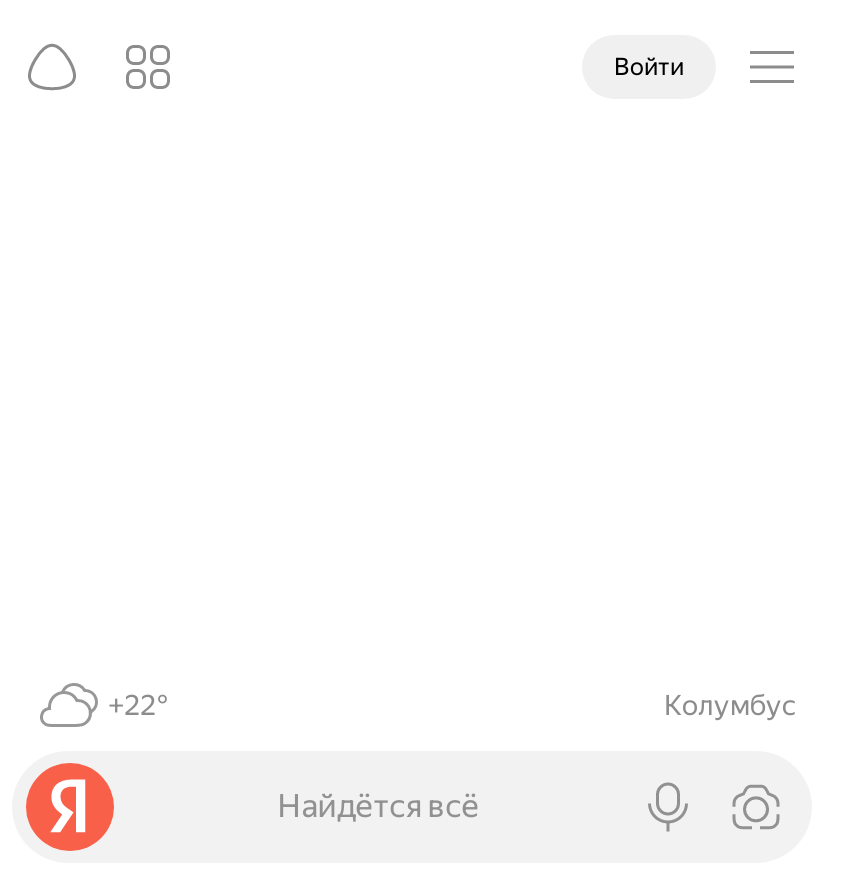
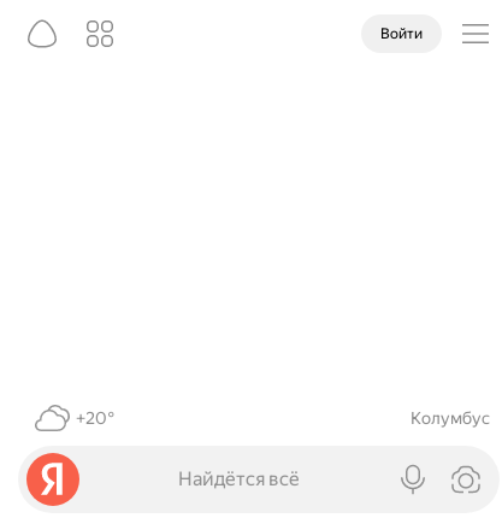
- +22°
+ +20°
